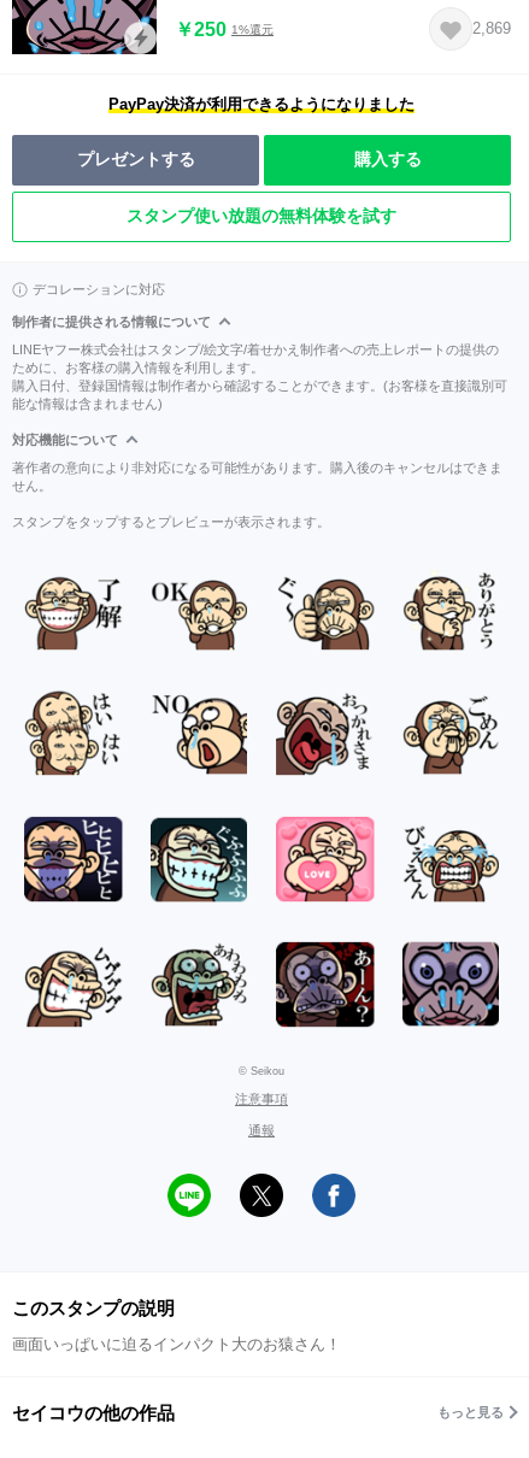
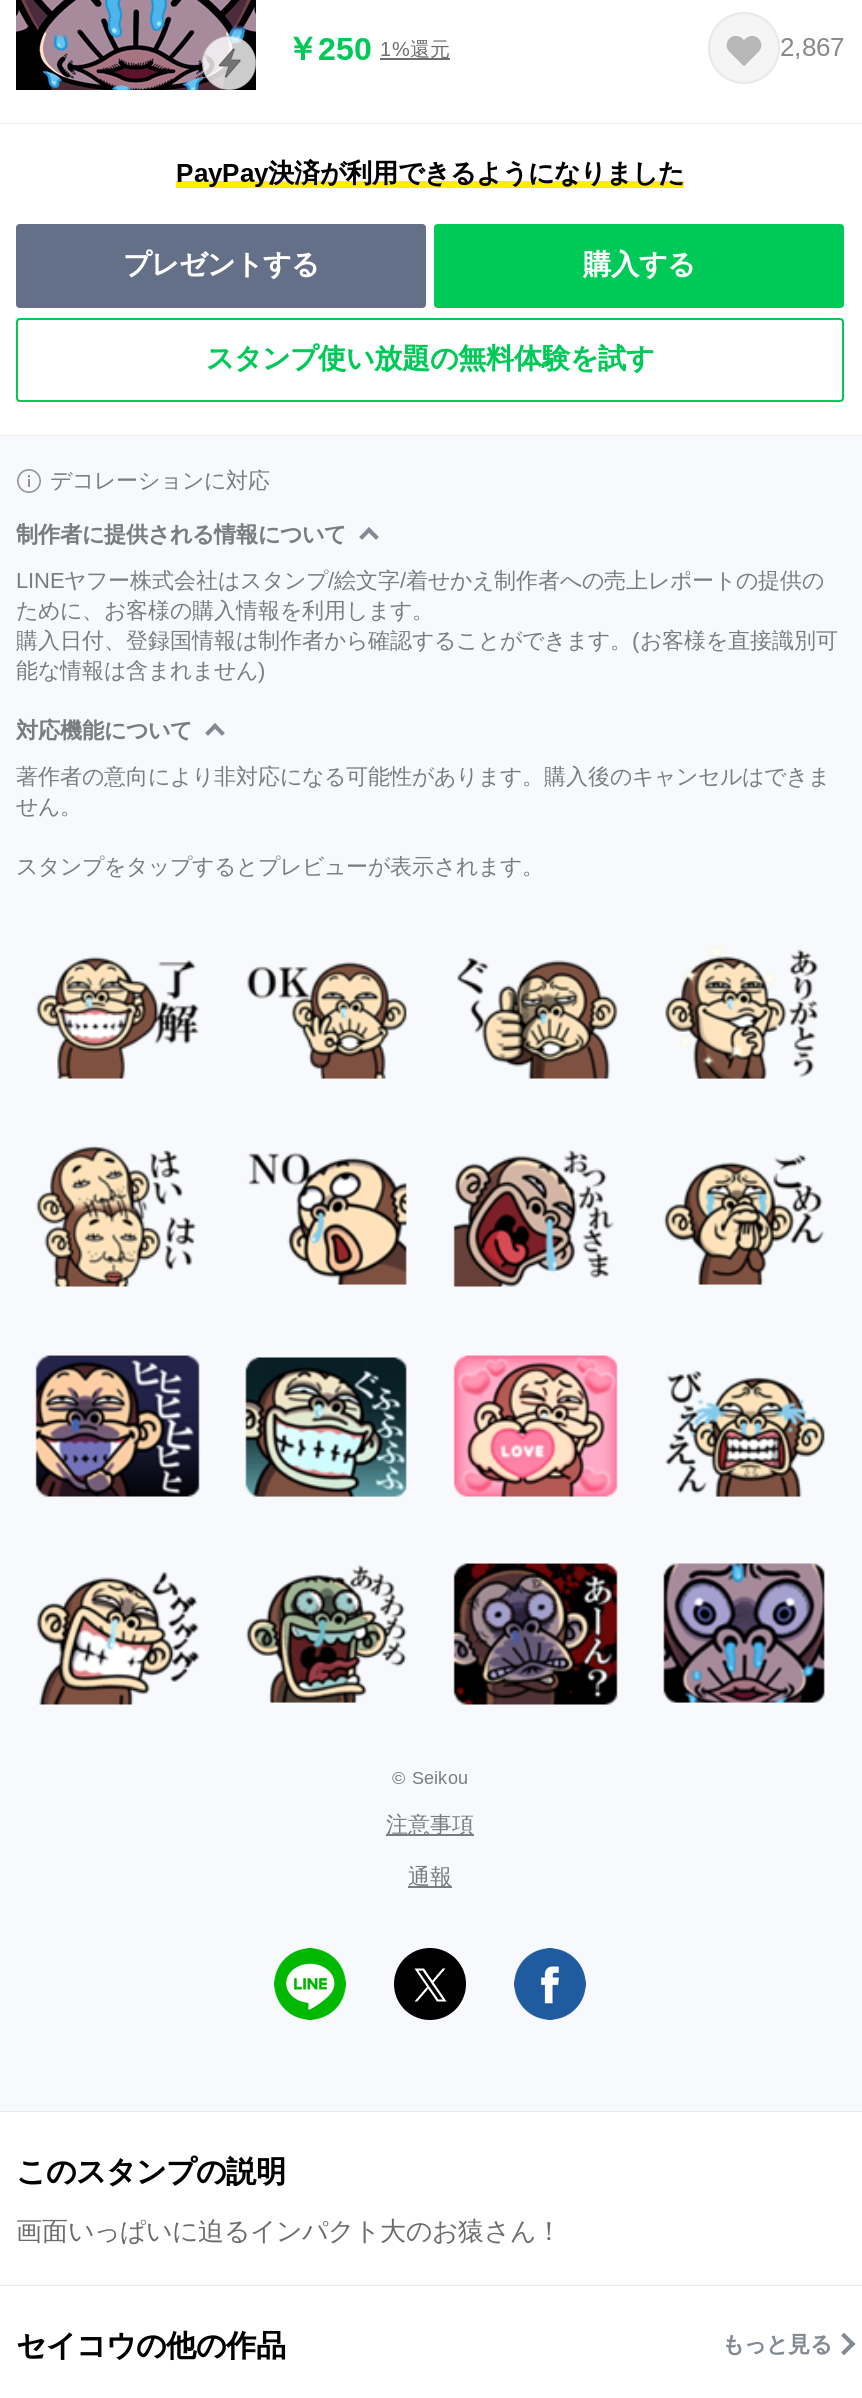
- 2,869
+ 2,867
